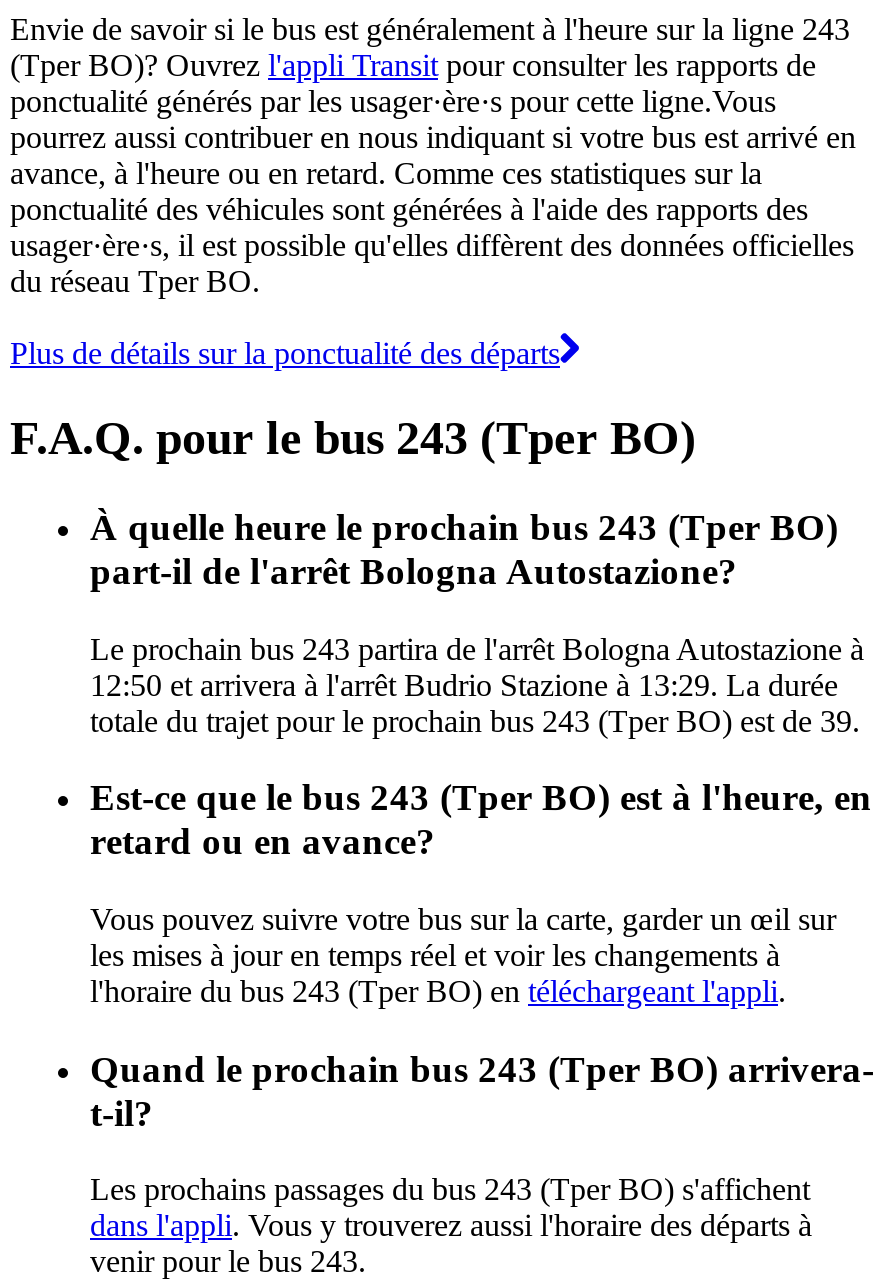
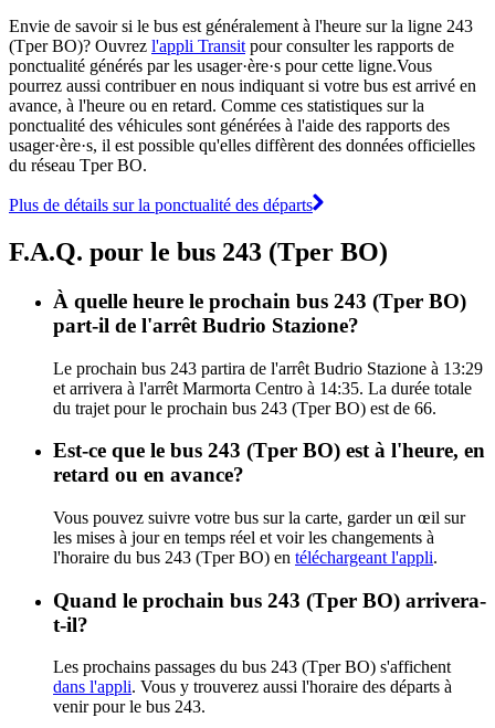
- part-il de l'arrêt Bologna Autostazione?
+ part-il de l'arrêt Budrio Stazione?

- Le prochain bus 243 partira de l'arrêt Bologna Autostazione à
- 12:50 et arrivera à l'arrêt Budrio Stazione à 13:29. La durée
- totale du trajet pour le prochain bus 243 (Tper BO) est de 39.
+ Le prochain bus 243 partira de l'arrêt Budrio Stazione à 13:29
+ et arrivera à l'arrêt Marmorta Centro à 14:35. La durée totale
+ du trajet pour le prochain bus 243 (Tper BO) est de 66.
